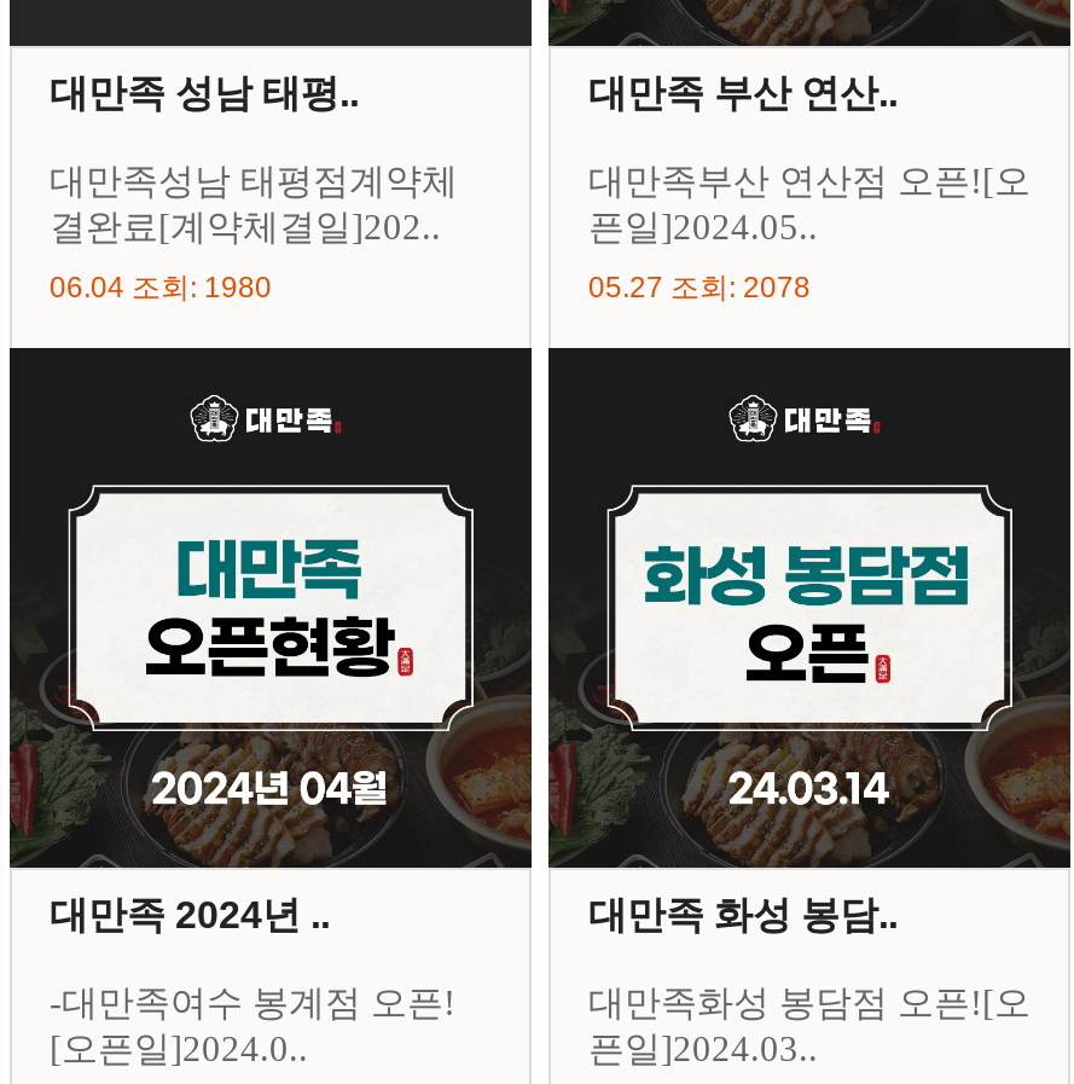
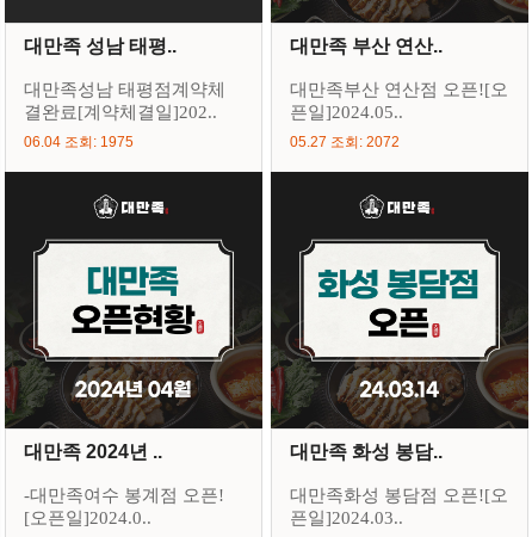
- 06.04 조회: 1980
+ 06.04 조회: 1975

- 05.27 조회: 2078
+ 05.27 조회: 2072
